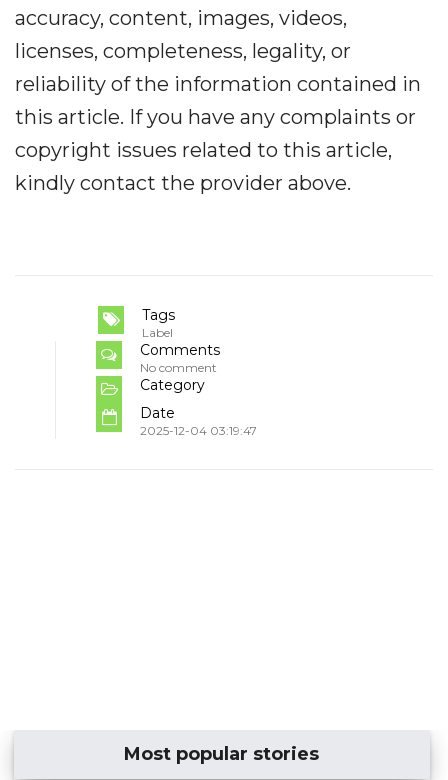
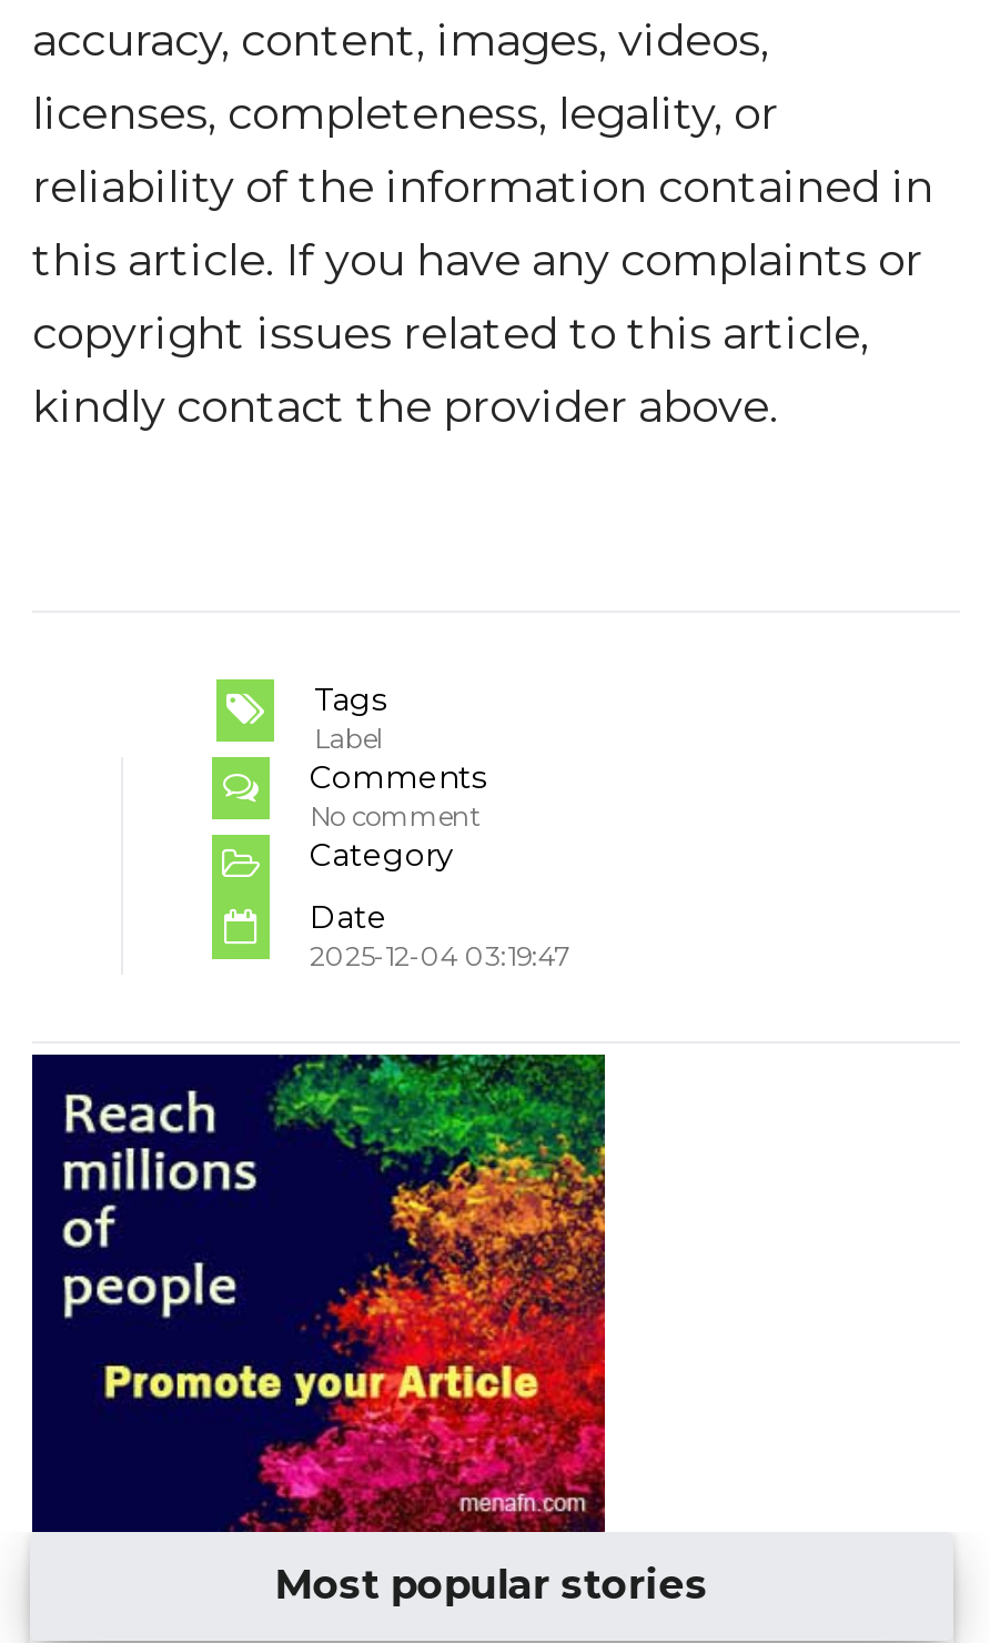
+ [image]
